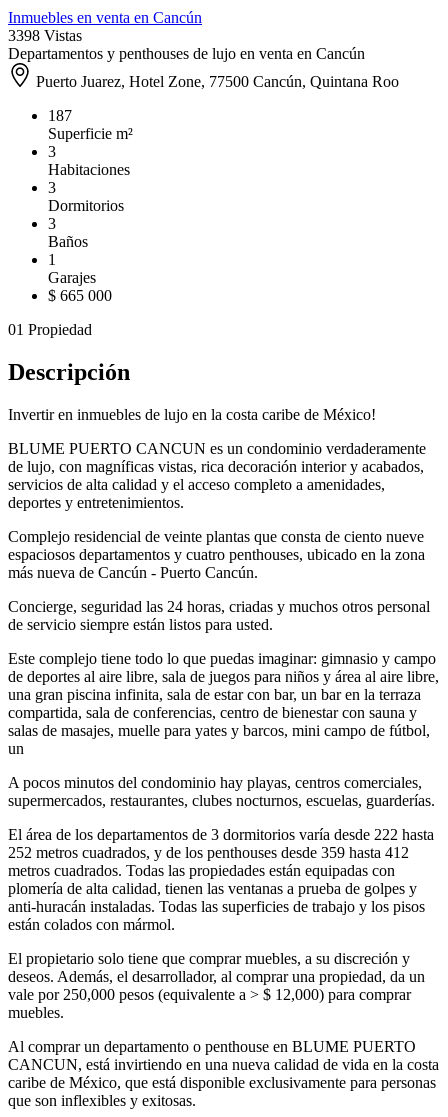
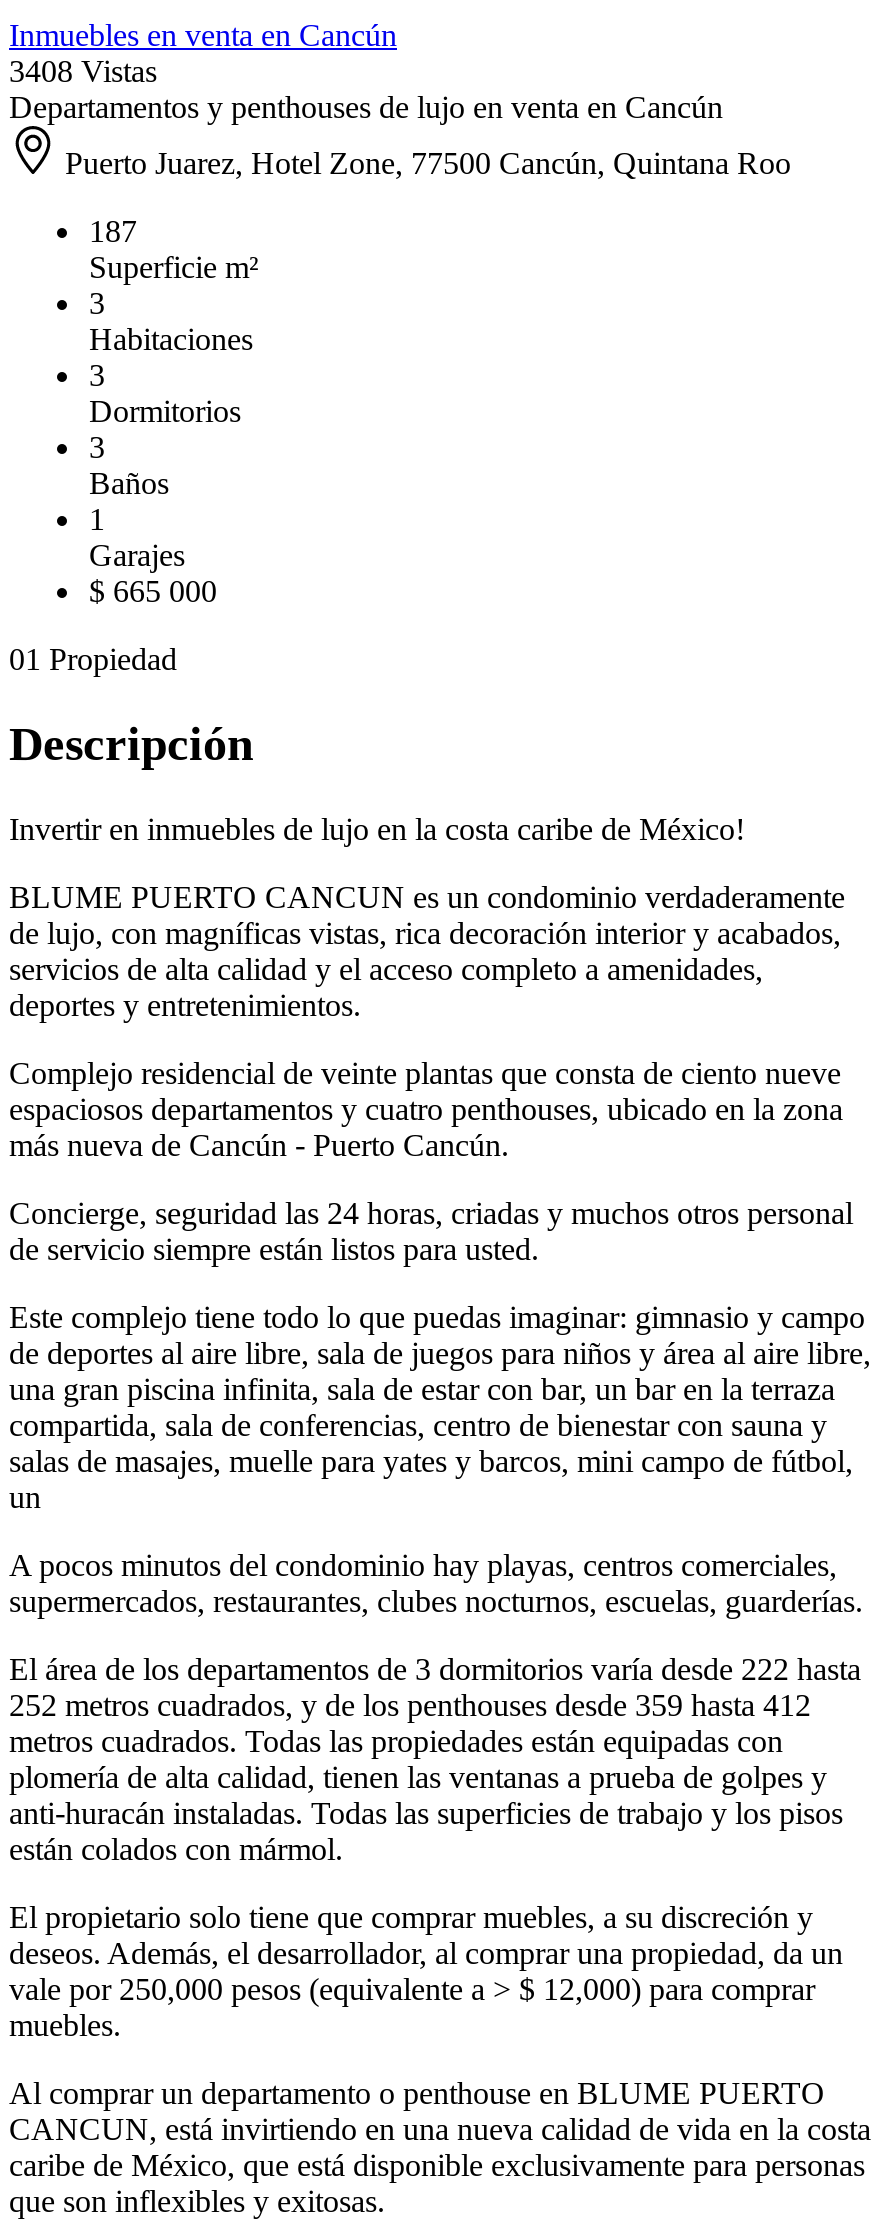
- 3398 Vistas
+ 3408 Vistas
